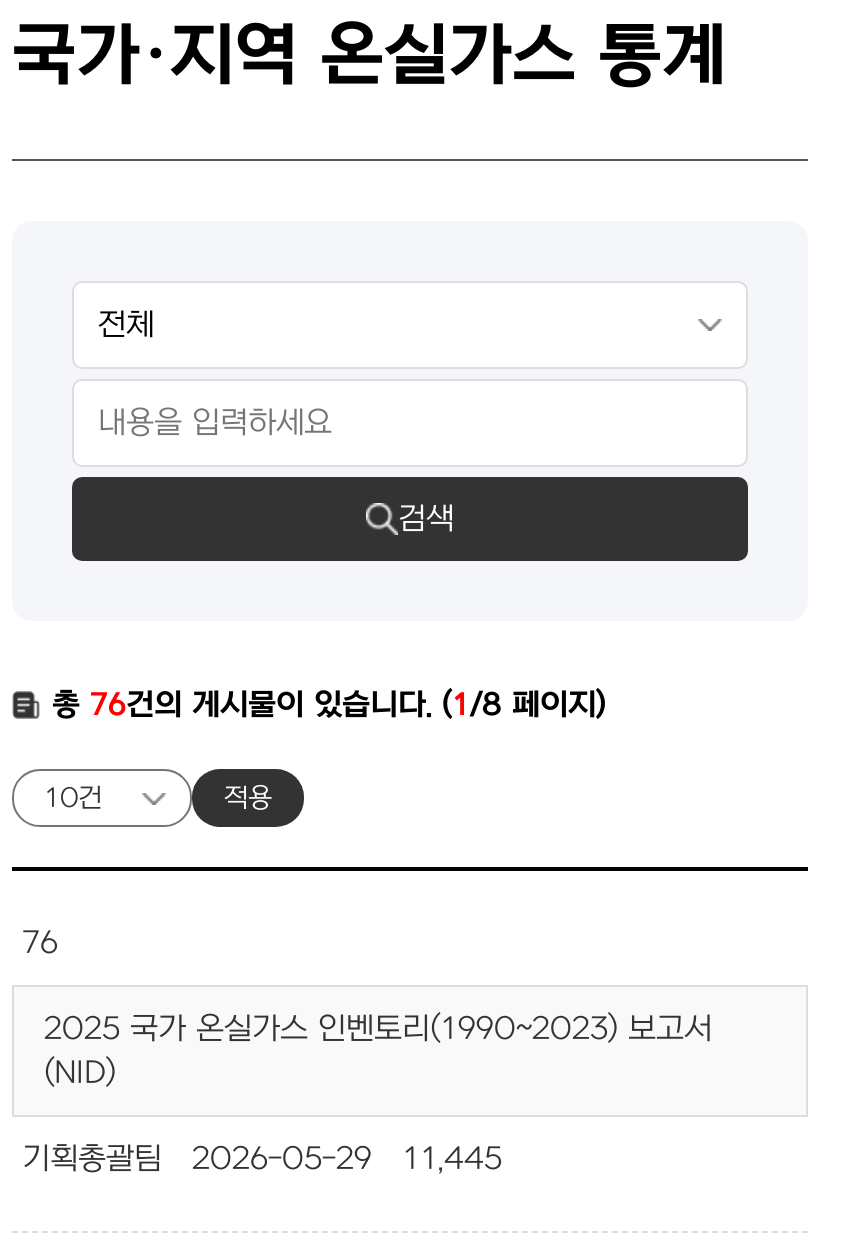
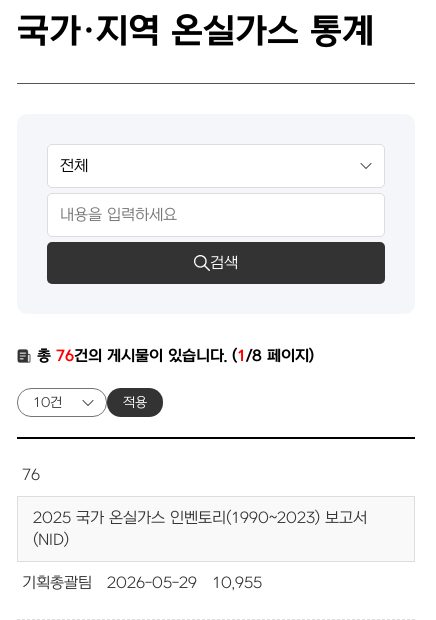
- 기획총괄팀 2026-05-29 11,445
+ 기획총괄팀 2026-05-29 10,955
